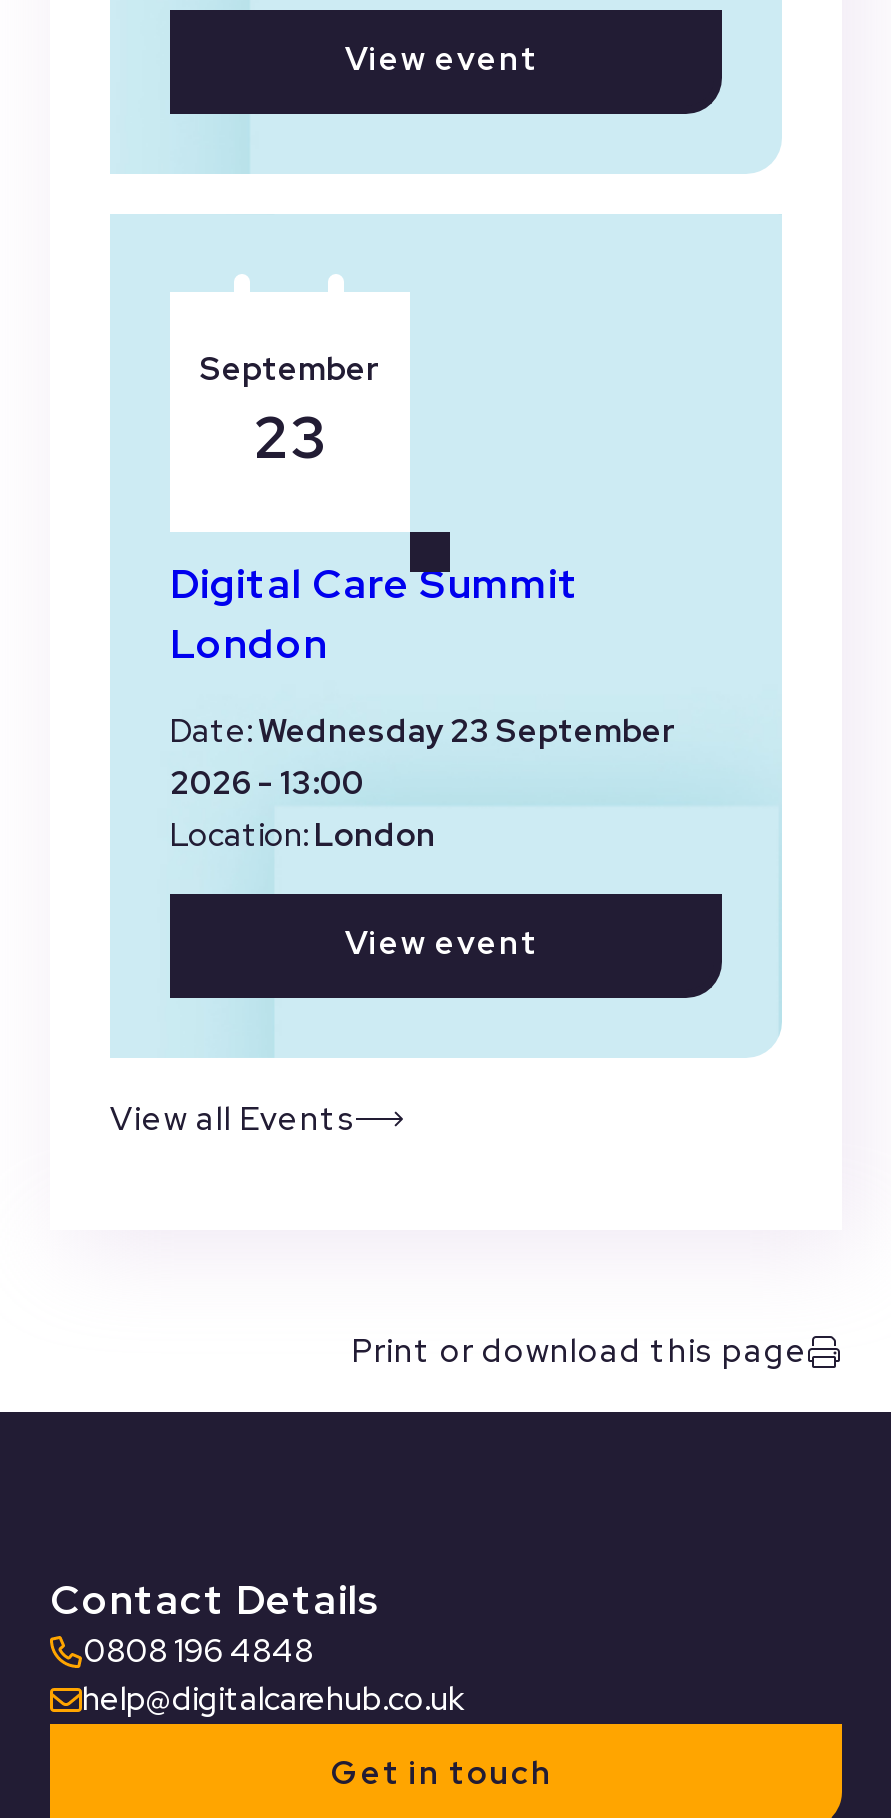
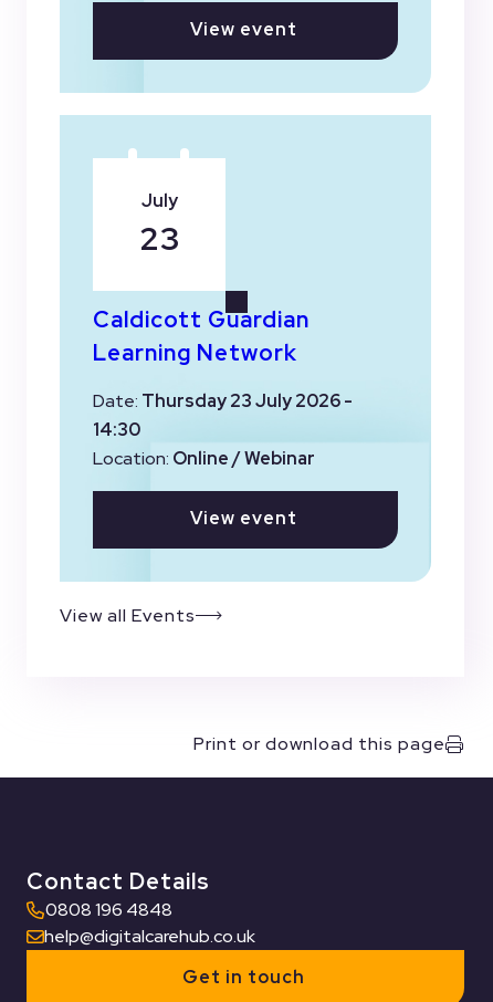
- September
+ July

- Digital Care Summit
- London
+ Caldicott Guardian
+ Learning Network

- Date:Wednesday 23 September
- 2026 - 13:00
- Location: London
+ Date:Thursday 23 July 2026 -
+ 14:30
+ Location: Online / Webinar
